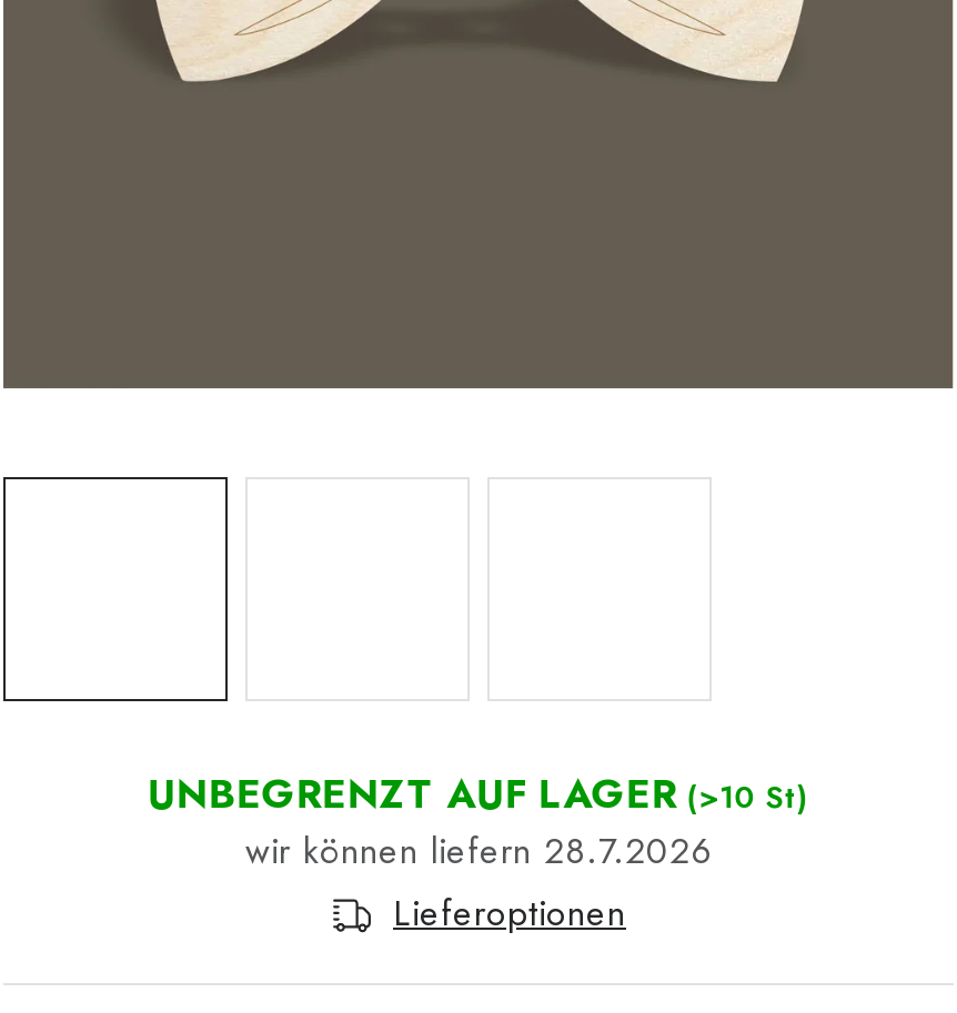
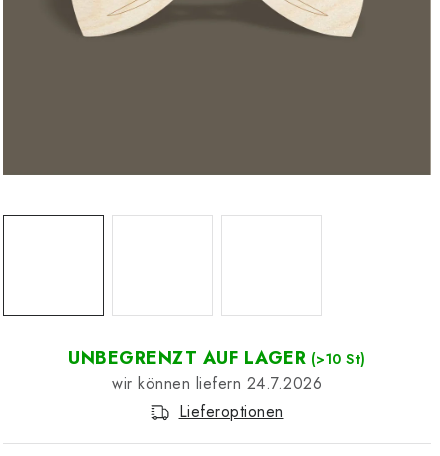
- 28.7.2026
+ 24.7.2026
